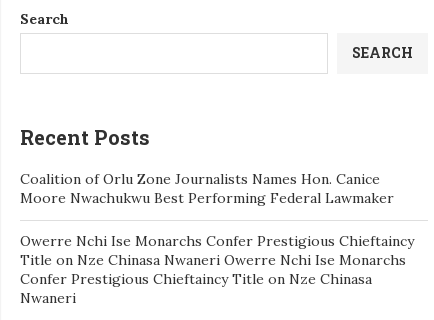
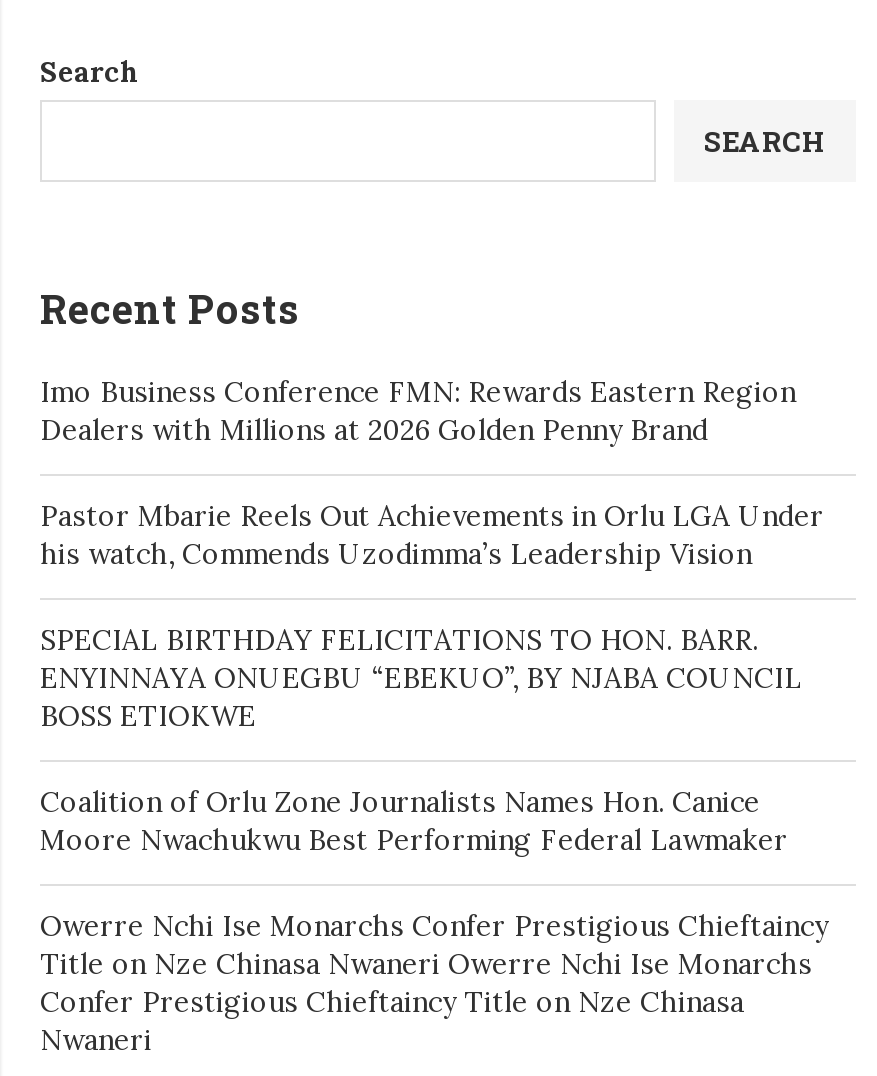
+ Imo Business Conference FMN: Rewards Eastern Region
+ Dealers with Millions at 2026 Golden Penny Brand
+ Pastor Mbarie Reels Out Achievements in Orlu LGA Under
+ his watch, Commends Uzodimma’s Leadership Vision
+ SPECIAL BIRTHDAY FELICITATIONS TO HON. BARR.
+ ENYINNAYA ONUEGBU “EBEKUO”, BY NJABA COUNCIL
+ BOSS ETIOKWE
